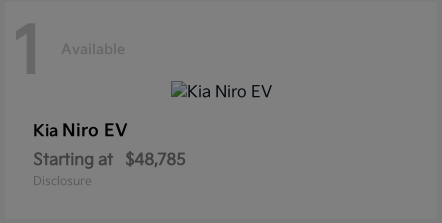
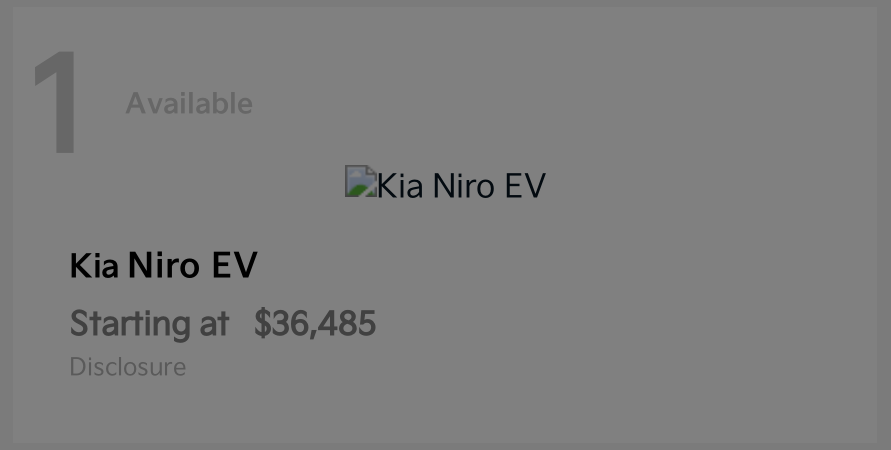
- Starting at $48,785
+ Starting at $36,485
